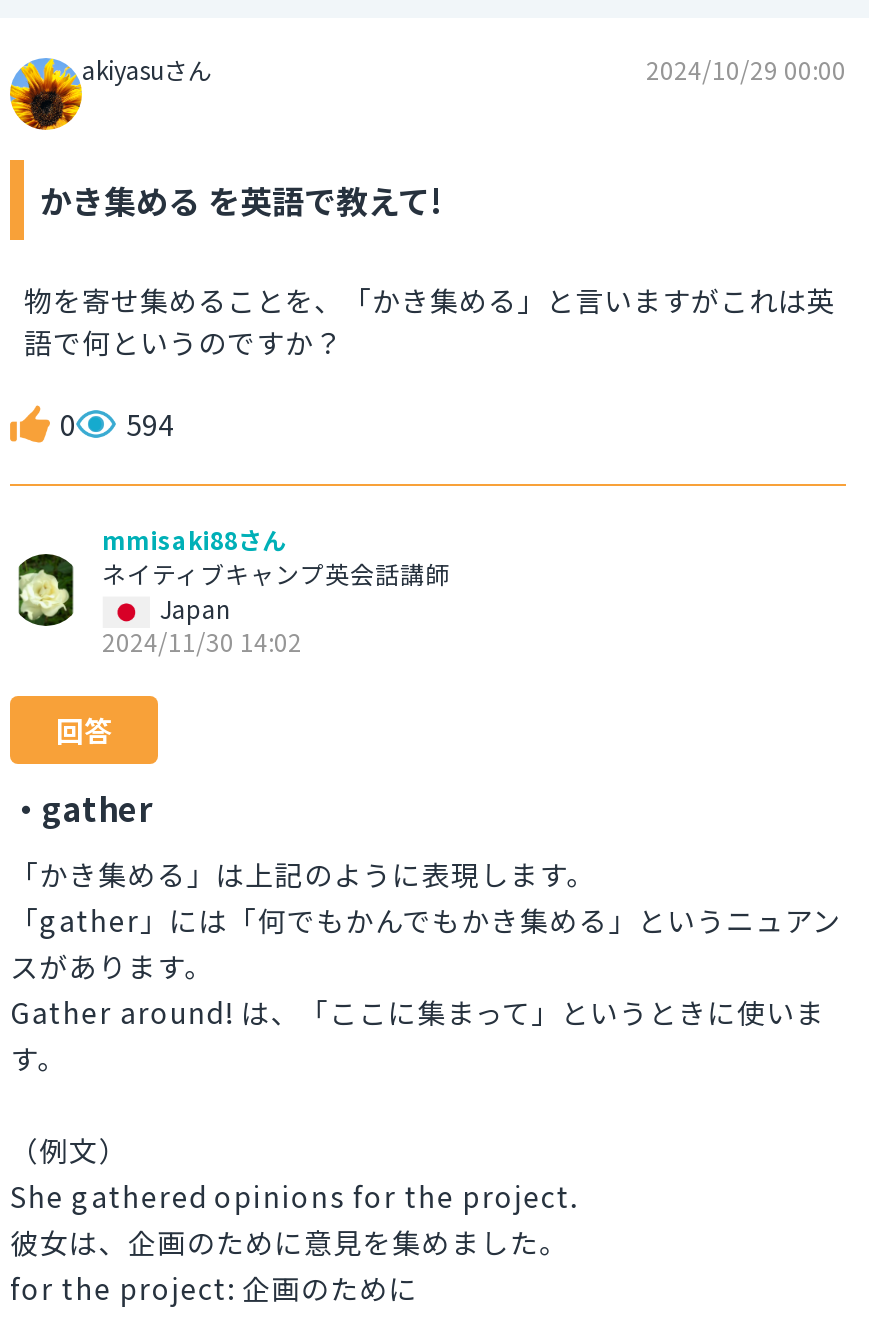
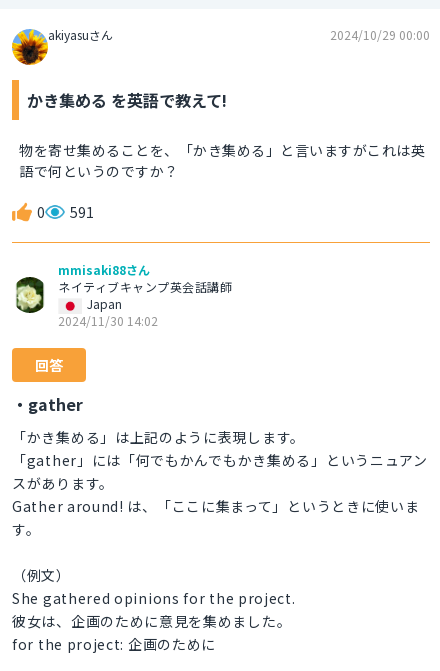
- 0 594
+ 0 591
